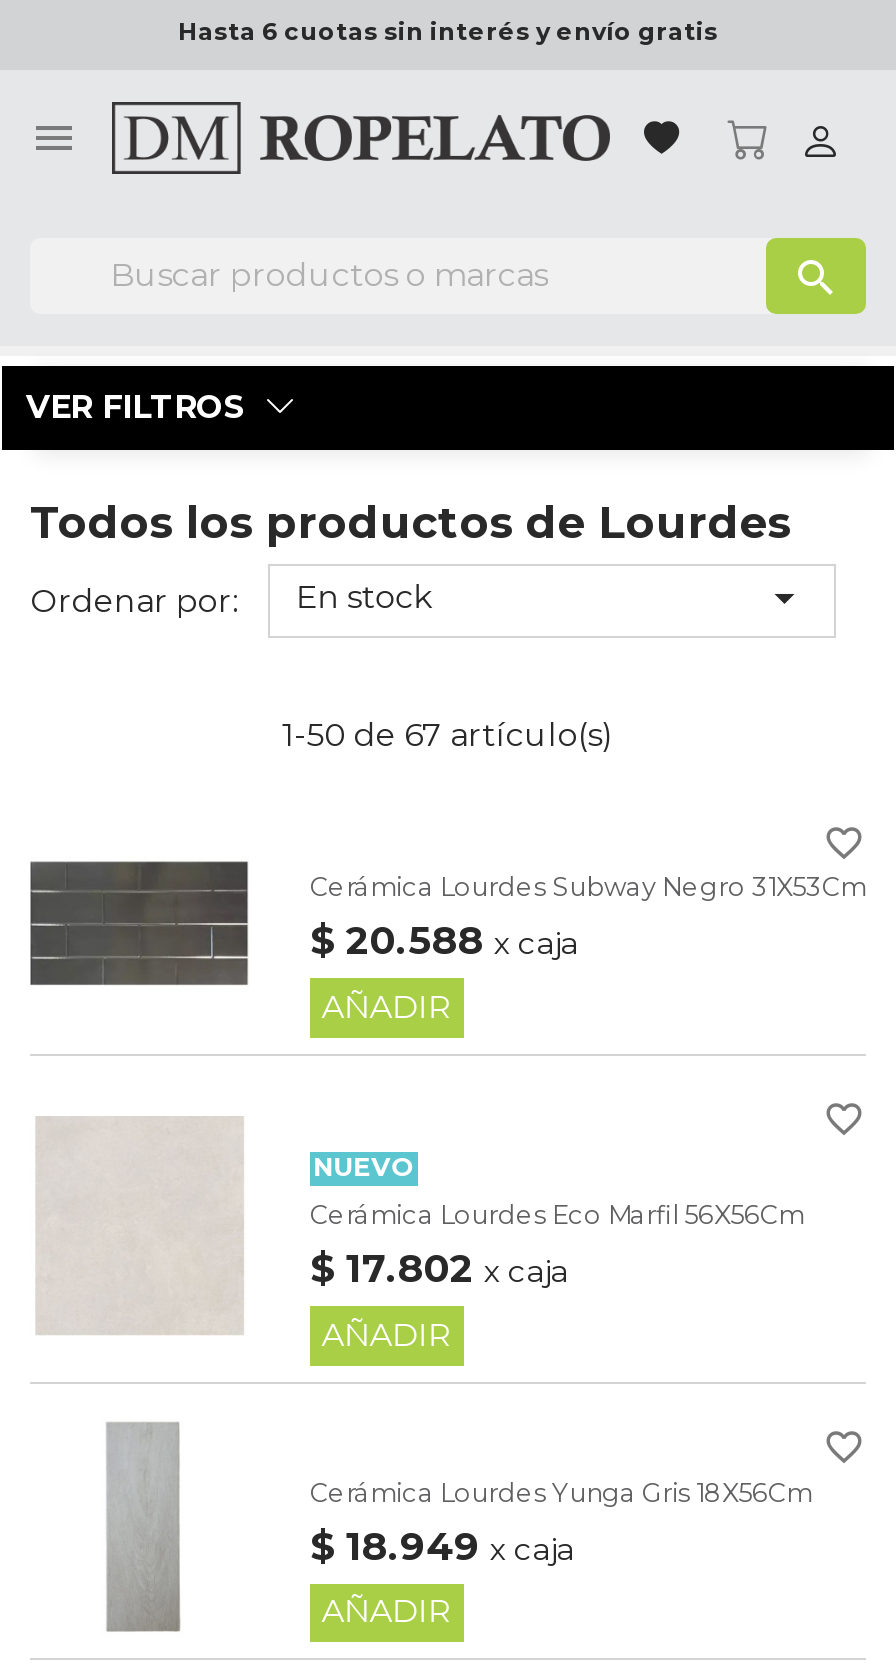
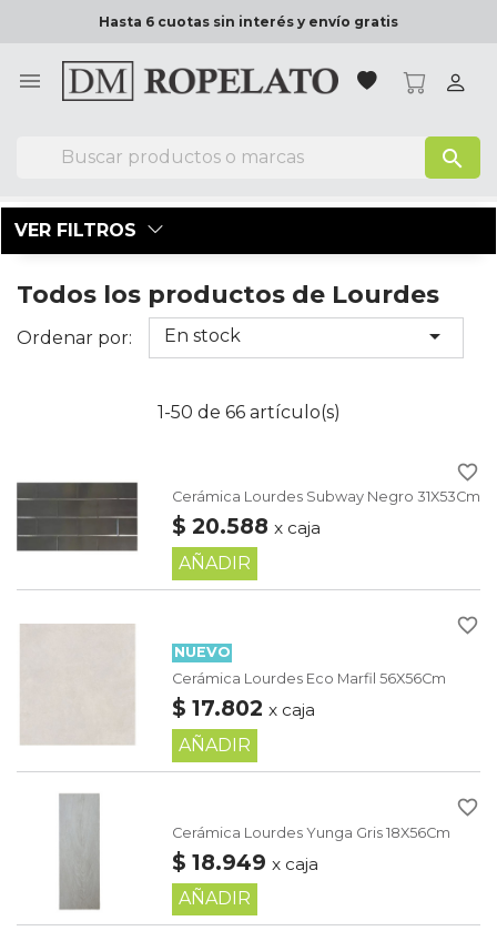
- 1-50 de 67 artículo(s)
+ 1-50 de 66 artículo(s)
